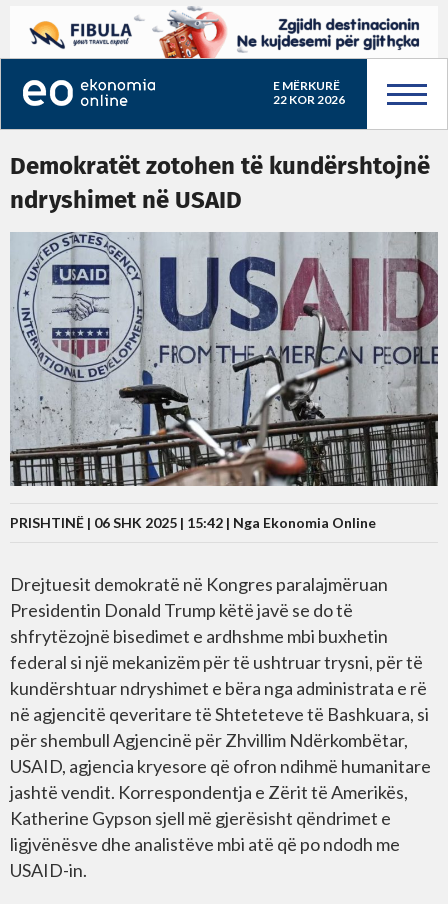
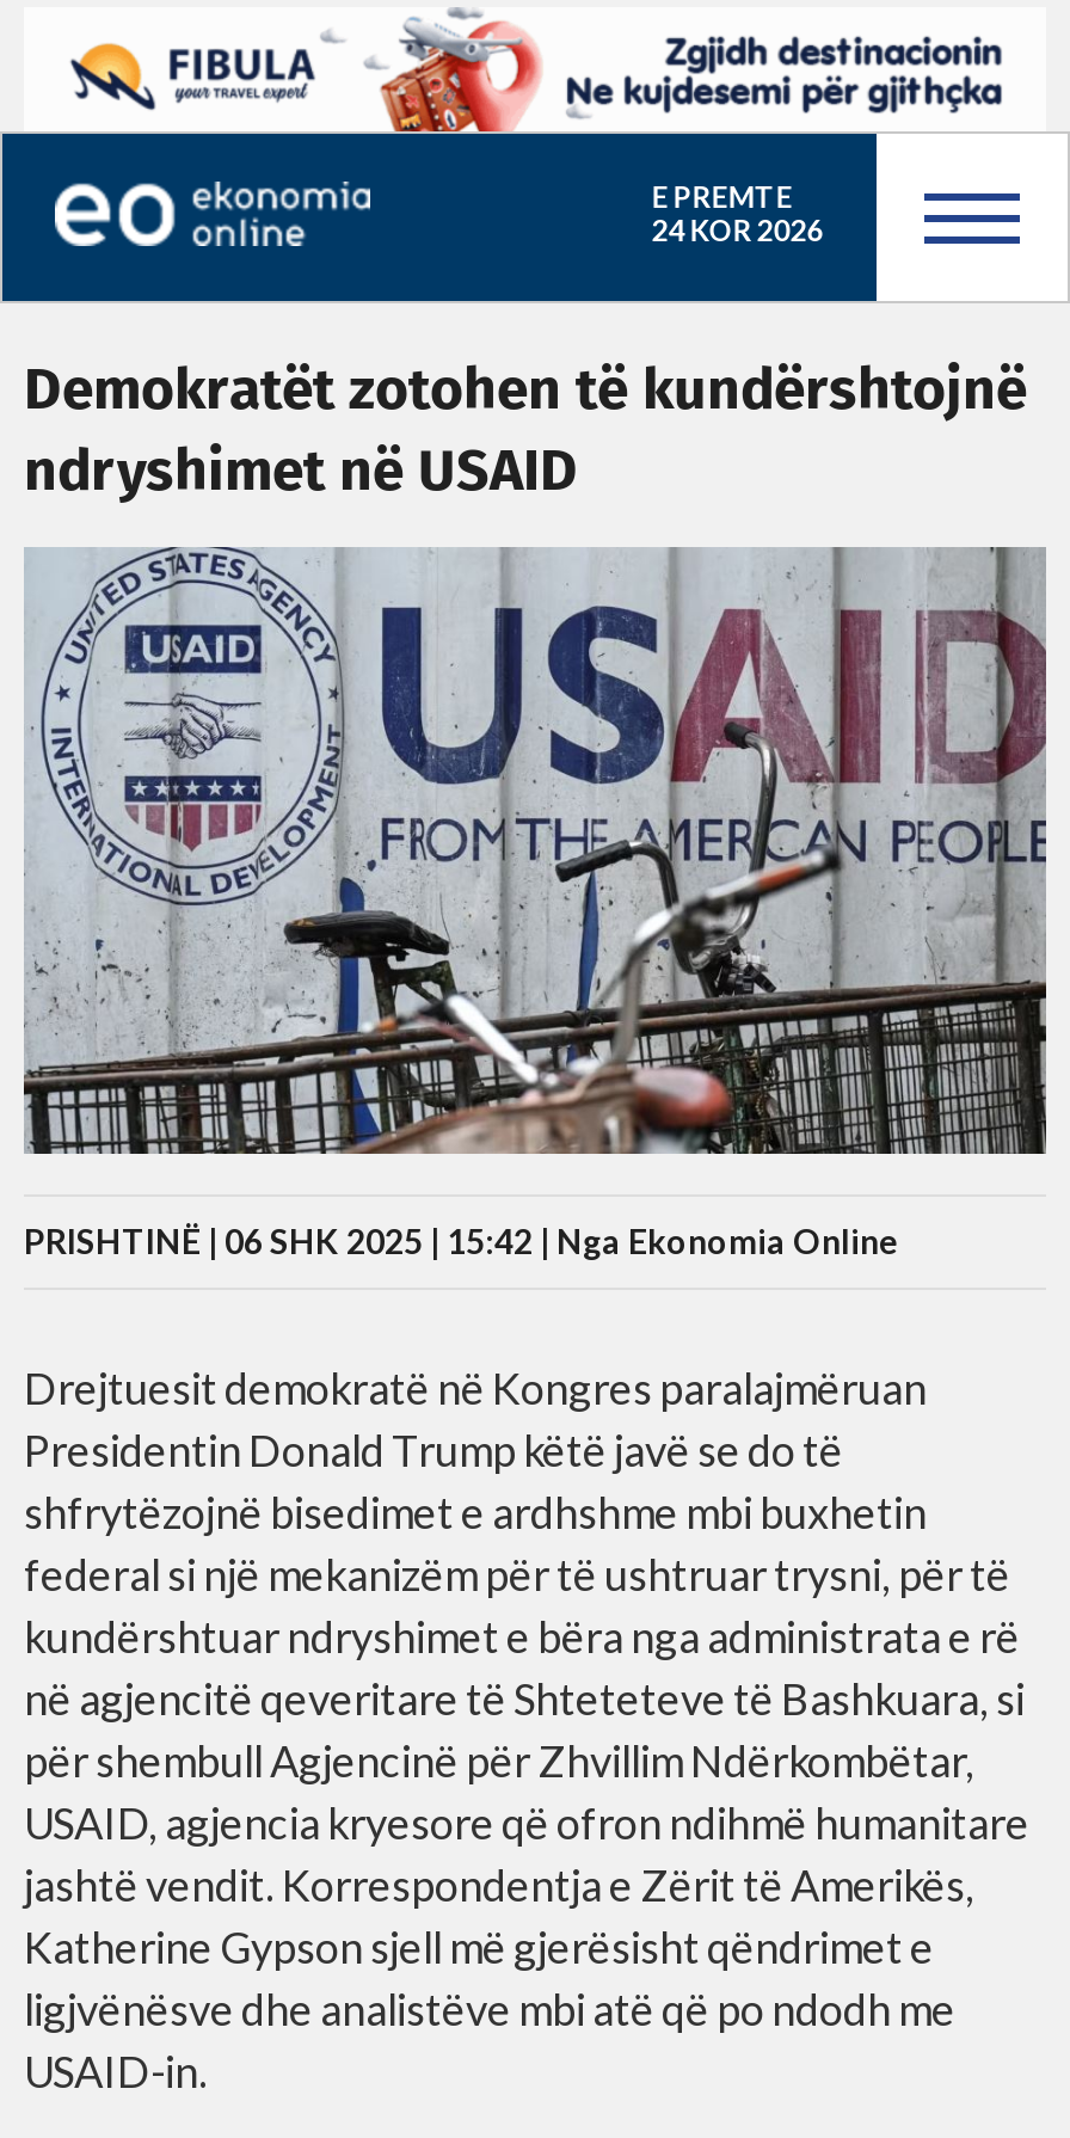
- E MËRKURË
+ E PREMTE

- 22 KOR 2026
+ 24 KOR 2026
